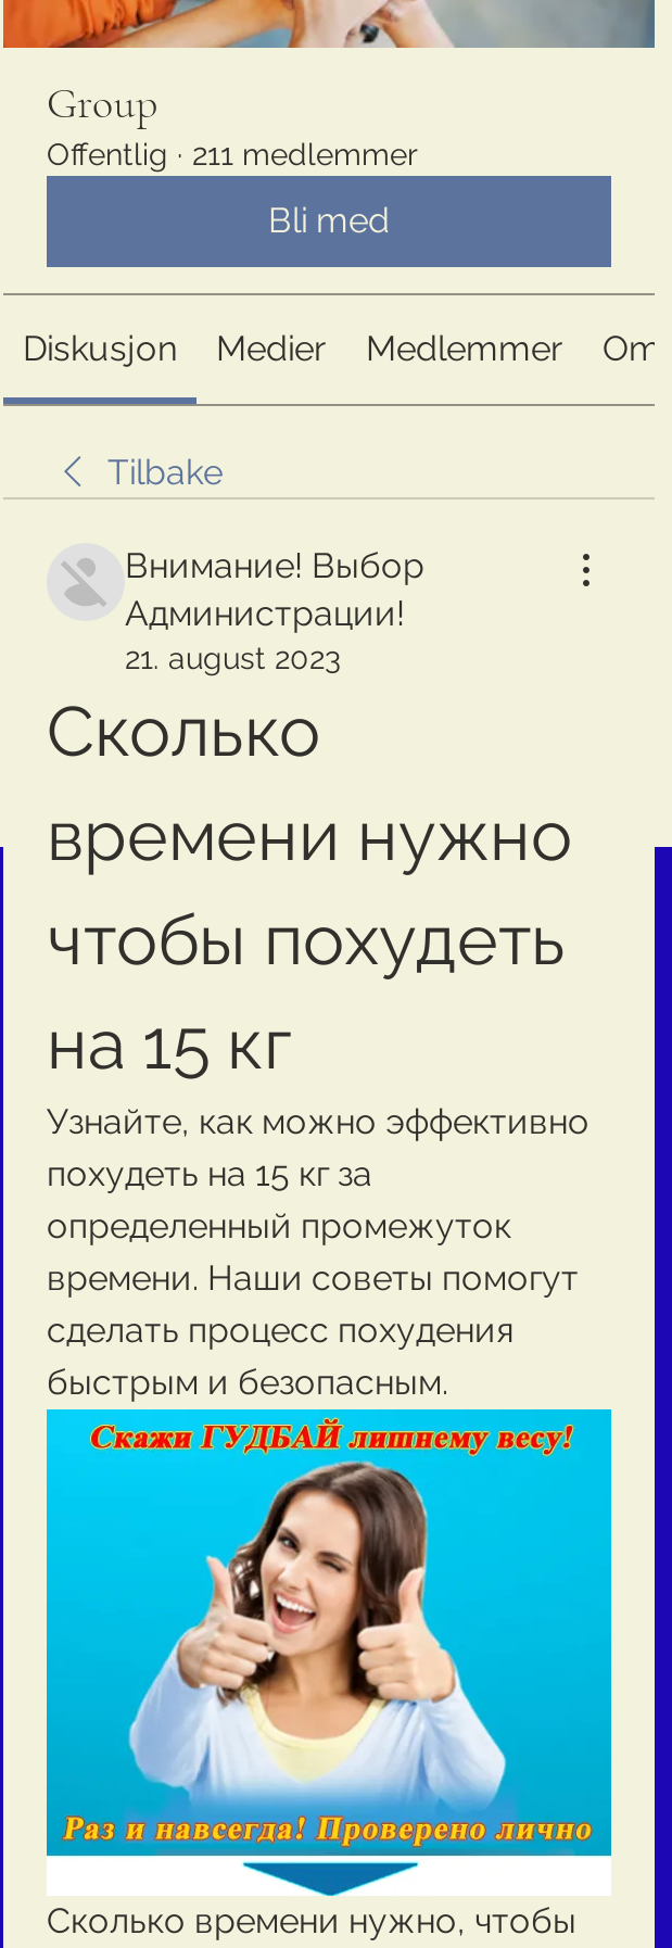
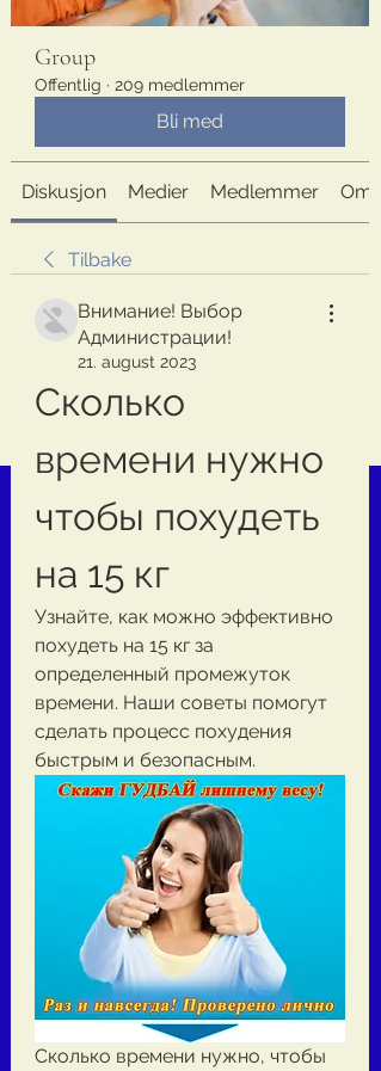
- Offentlig · 211 medlemmer
+ Offentlig · 209 medlemmer
